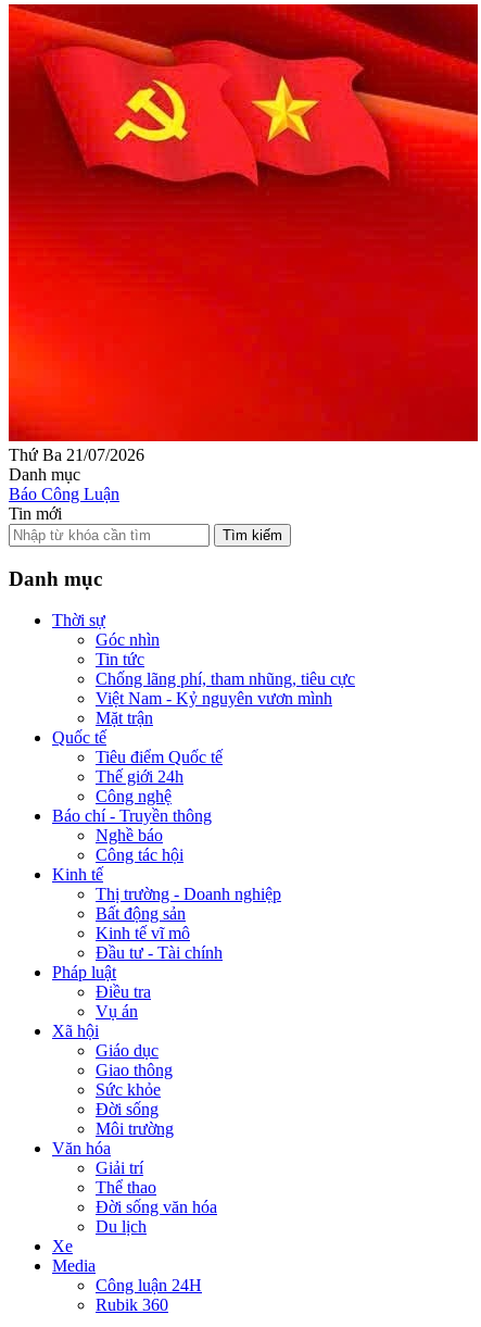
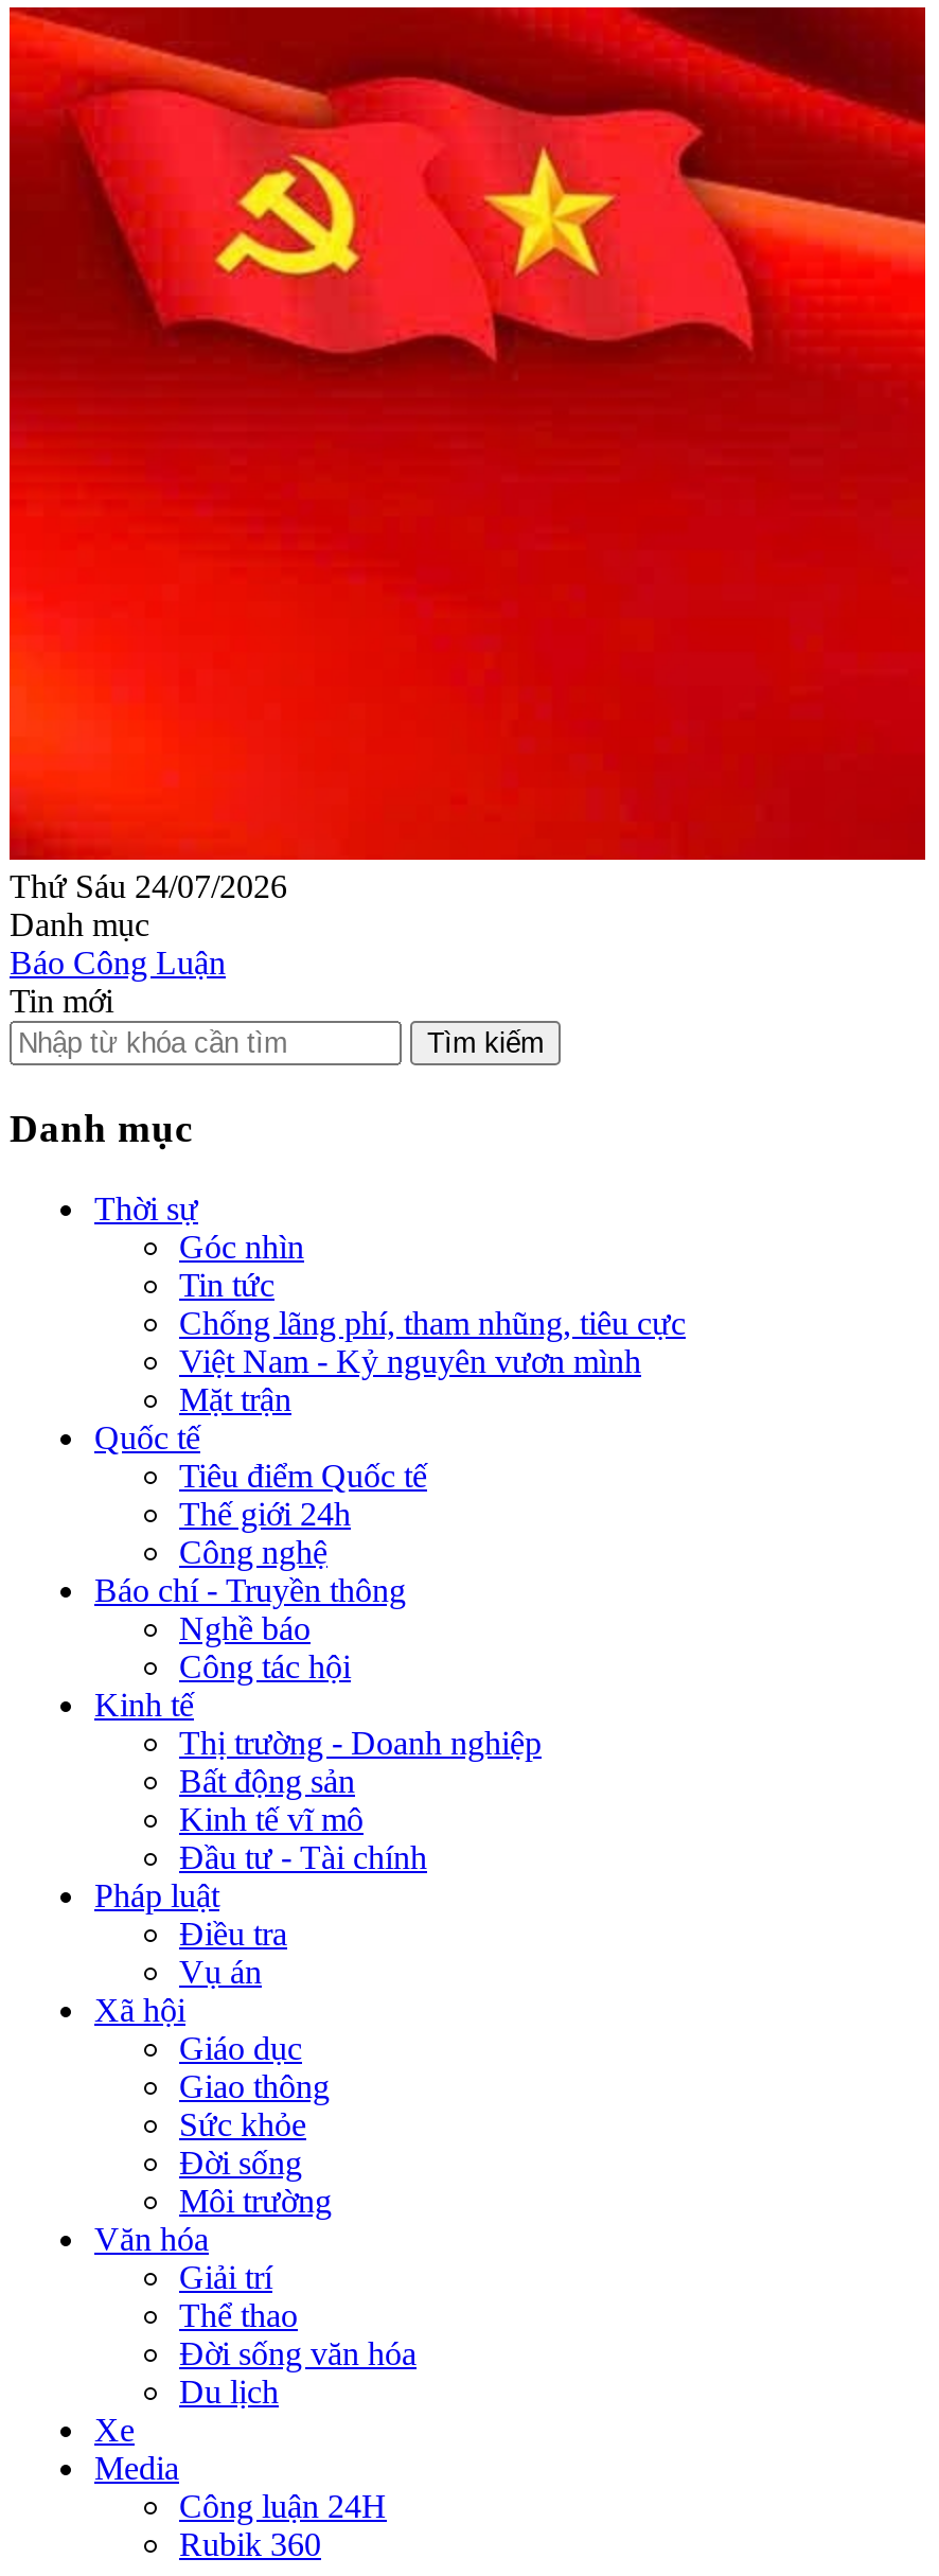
- Thứ Ba 21/07/2026
+ Thứ Sáu 24/07/2026
